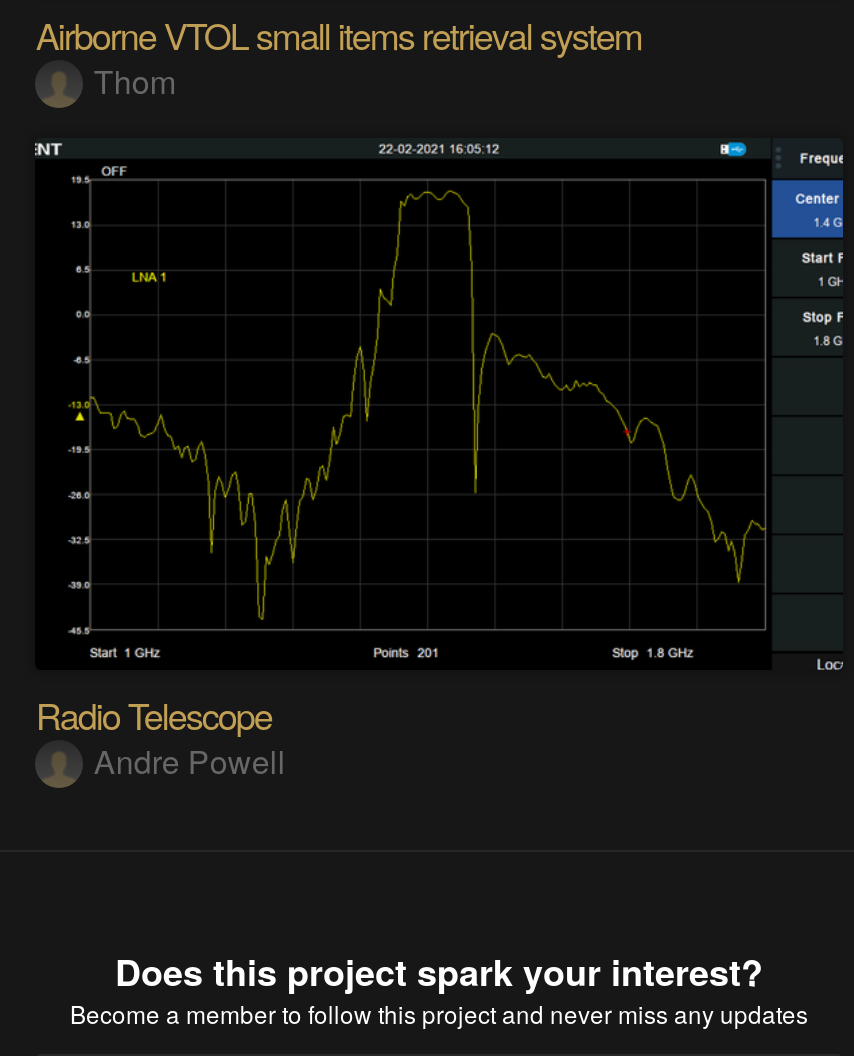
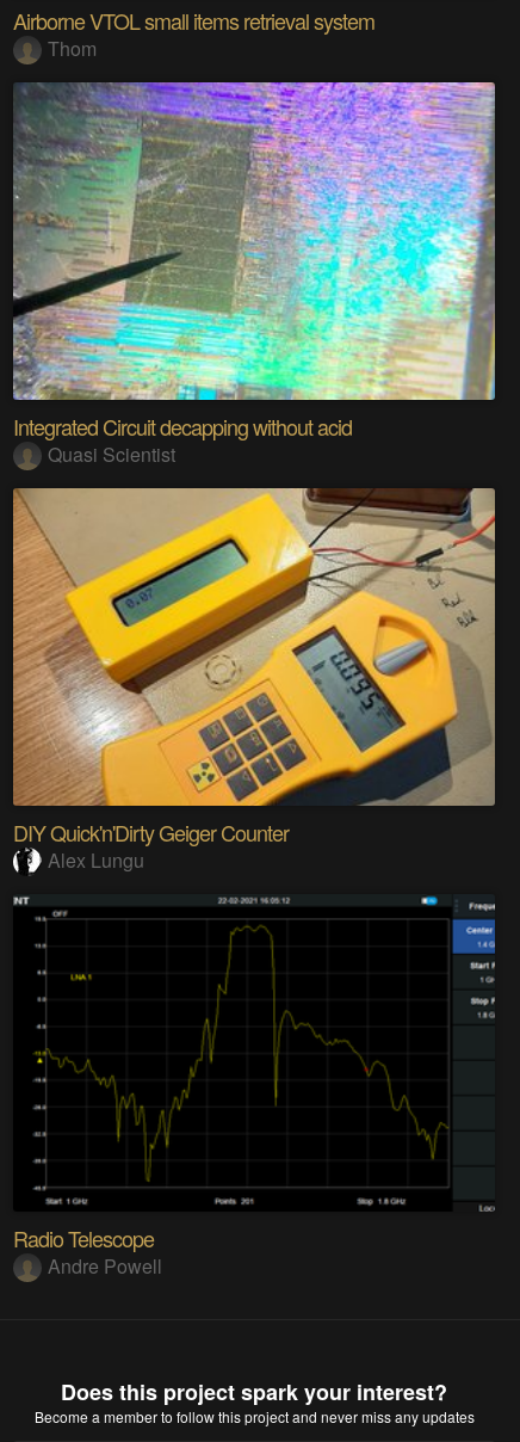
+ [image]
+ Integrated Circuit decapping without acid
+ Quasi Scientist

+ [image]
+ DIY Quick'n'Dirty Geiger Counter
+ Alex Lungu
